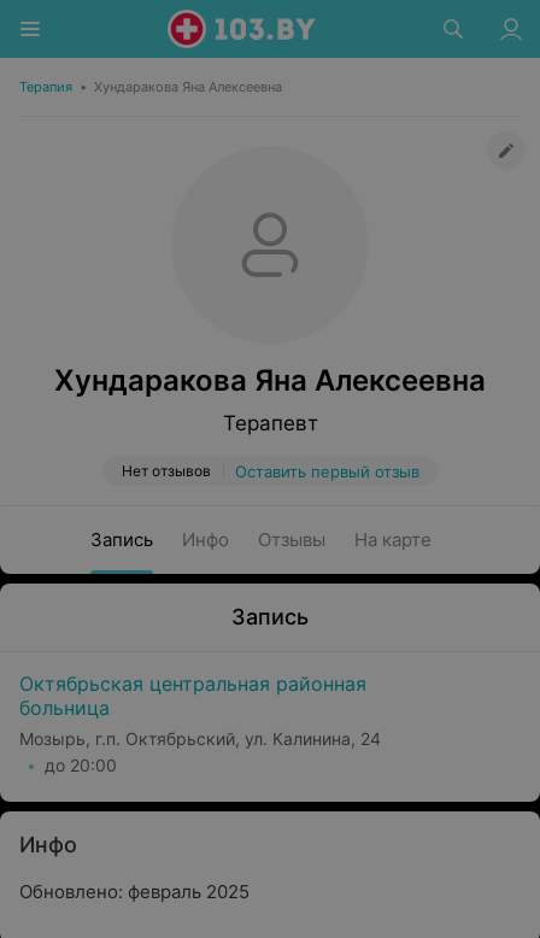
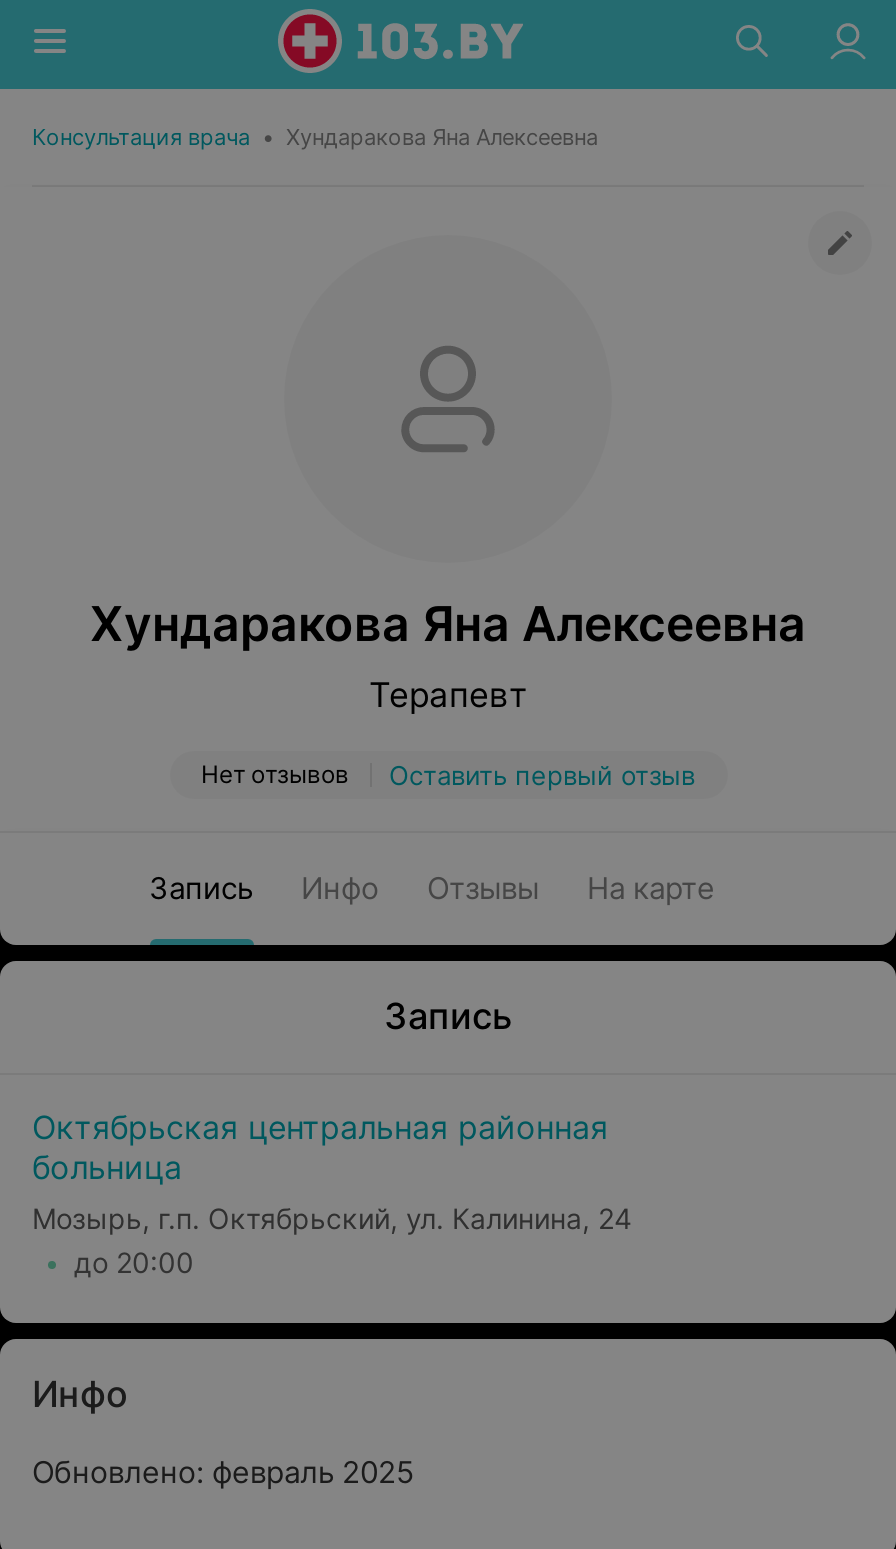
- Терапия • Хундаракова Яна Алексеевна
+ Консультация врача • Хундаракова Яна Алексеевна
